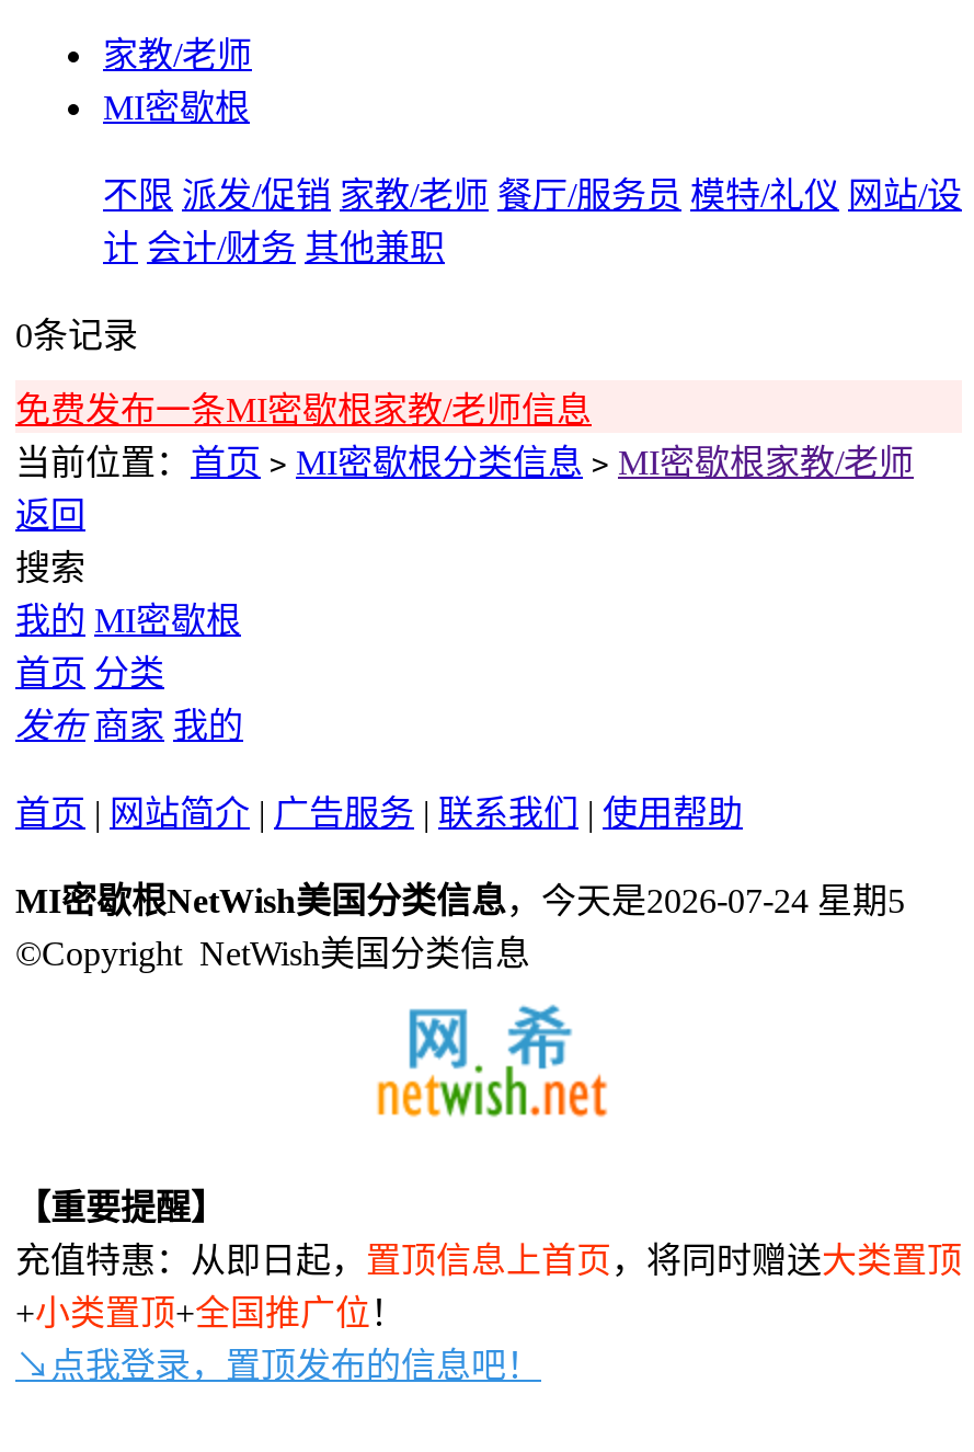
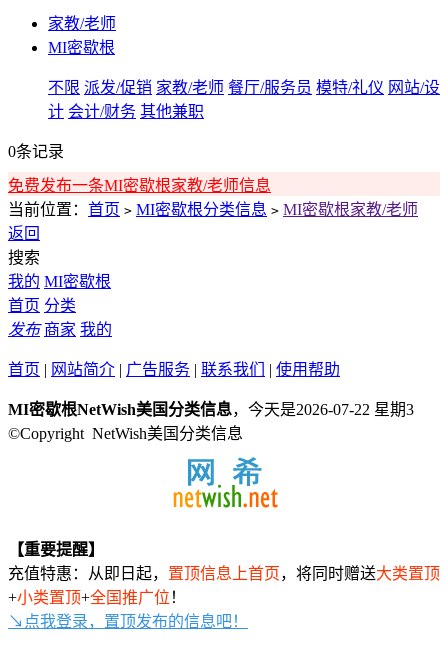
- MI密歇根NetWish美国分类信息，今天是2026-07-24 星期5
+ MI密歇根NetWish美国分类信息，今天是2026-07-22 星期3
